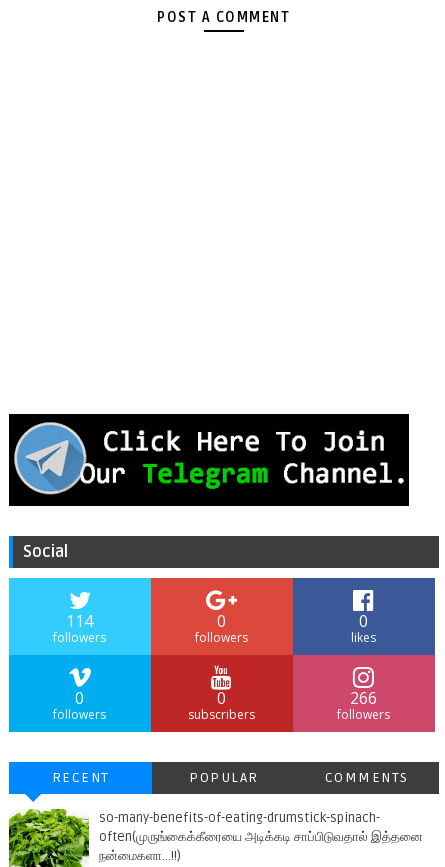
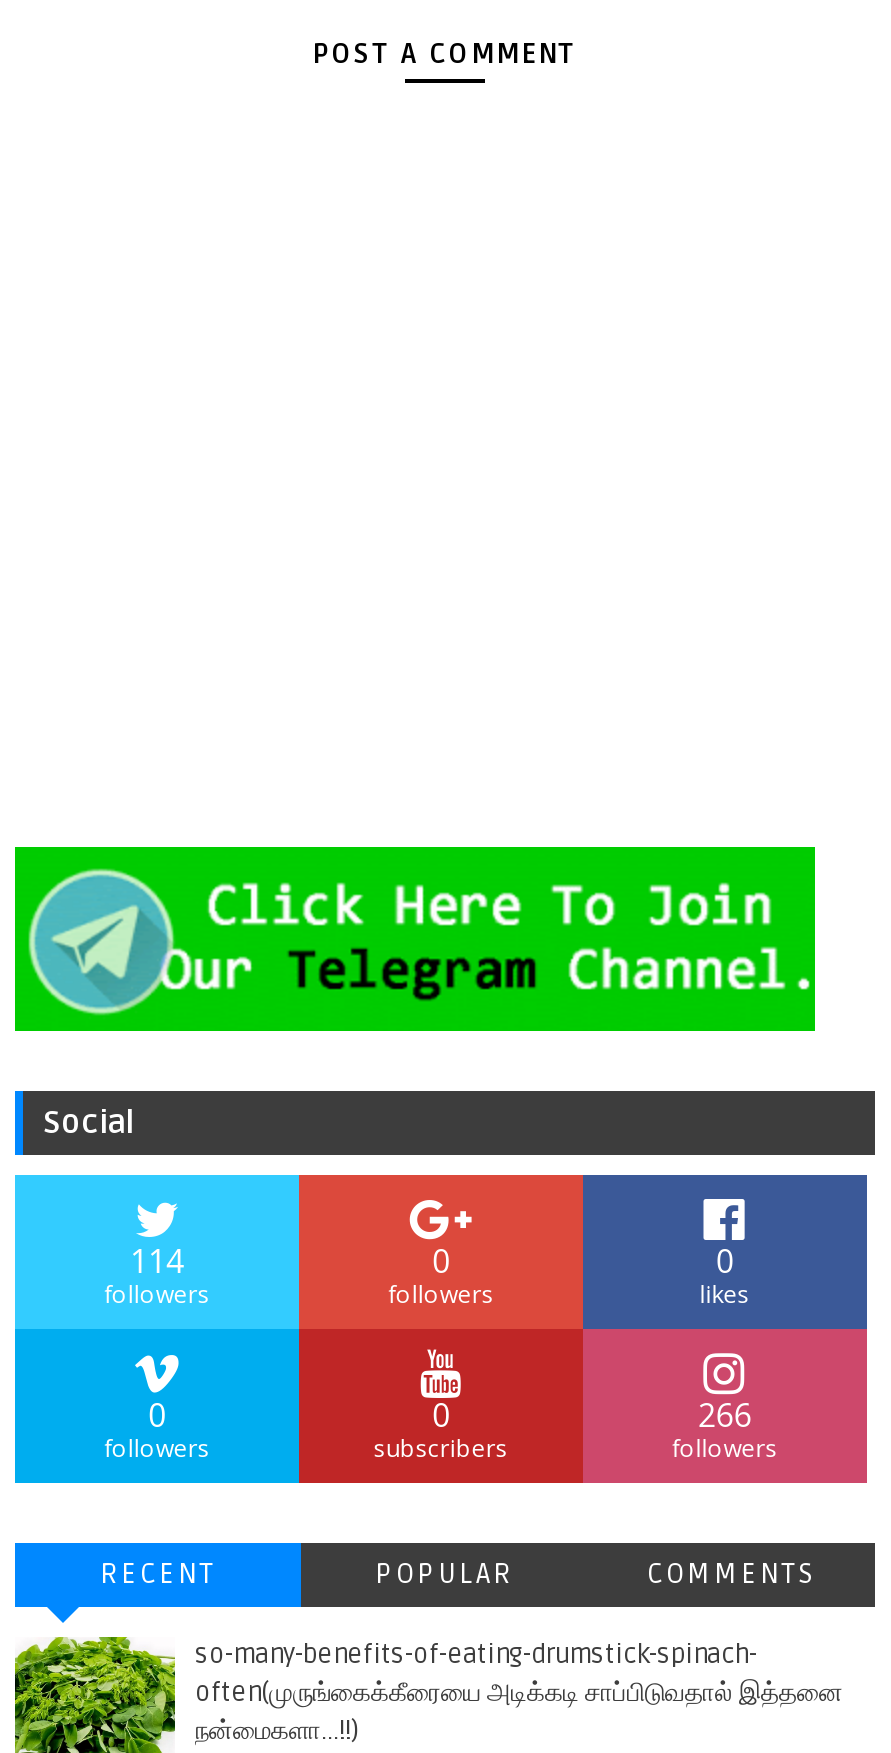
- [image]
+ [image]
